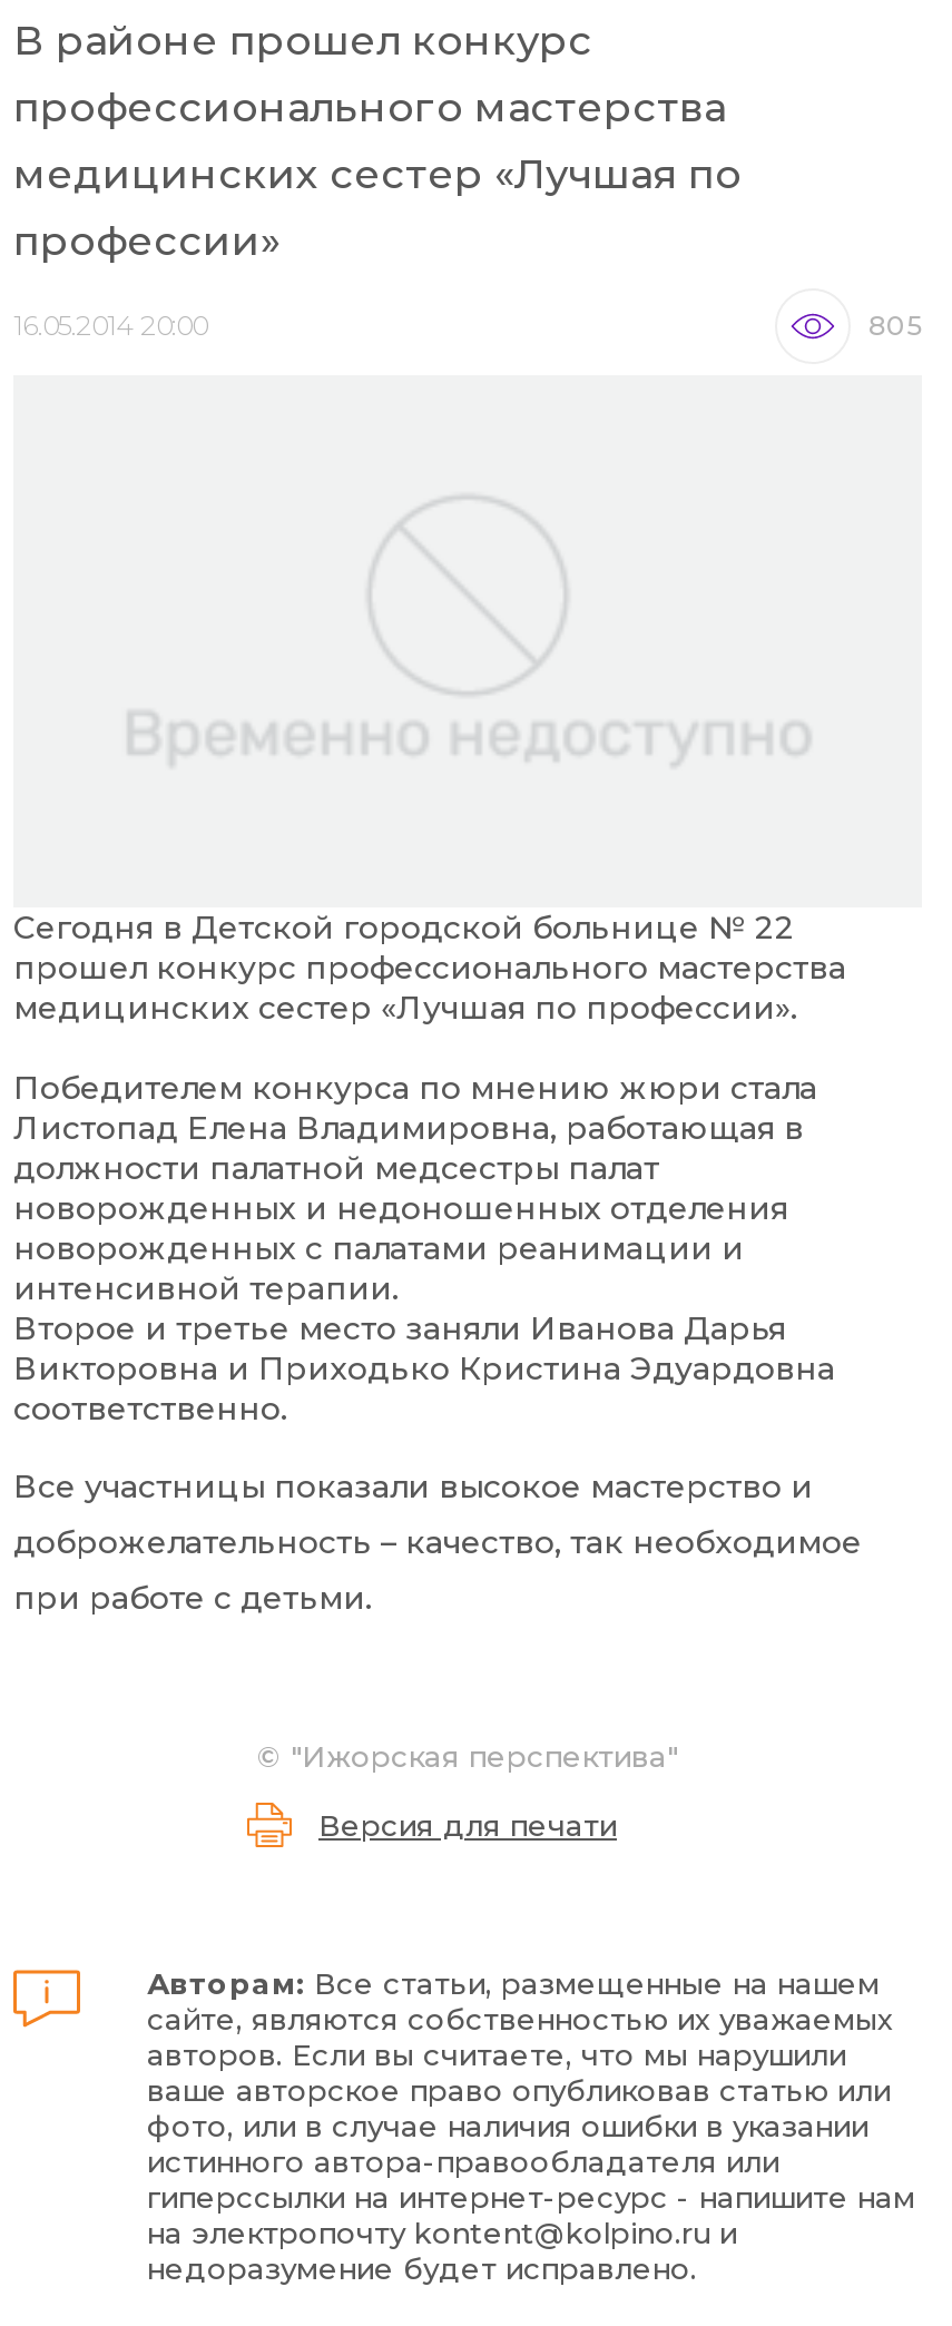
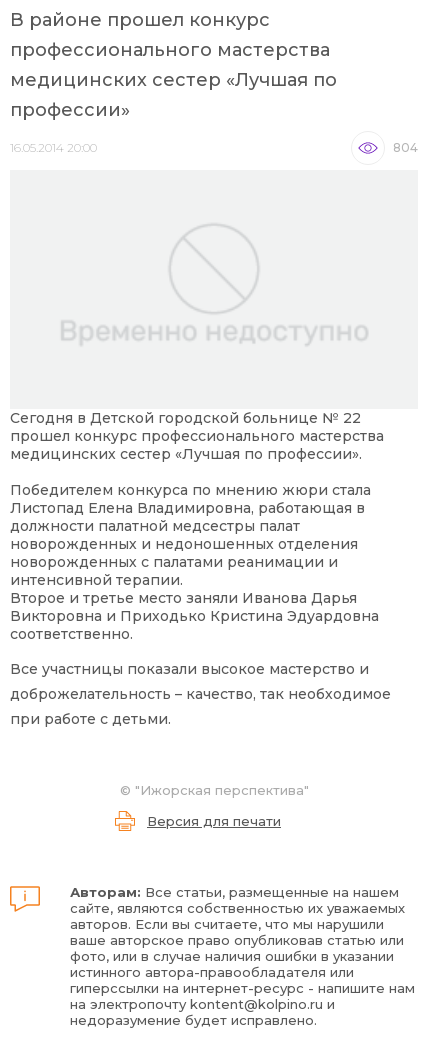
- 805
+ 804
